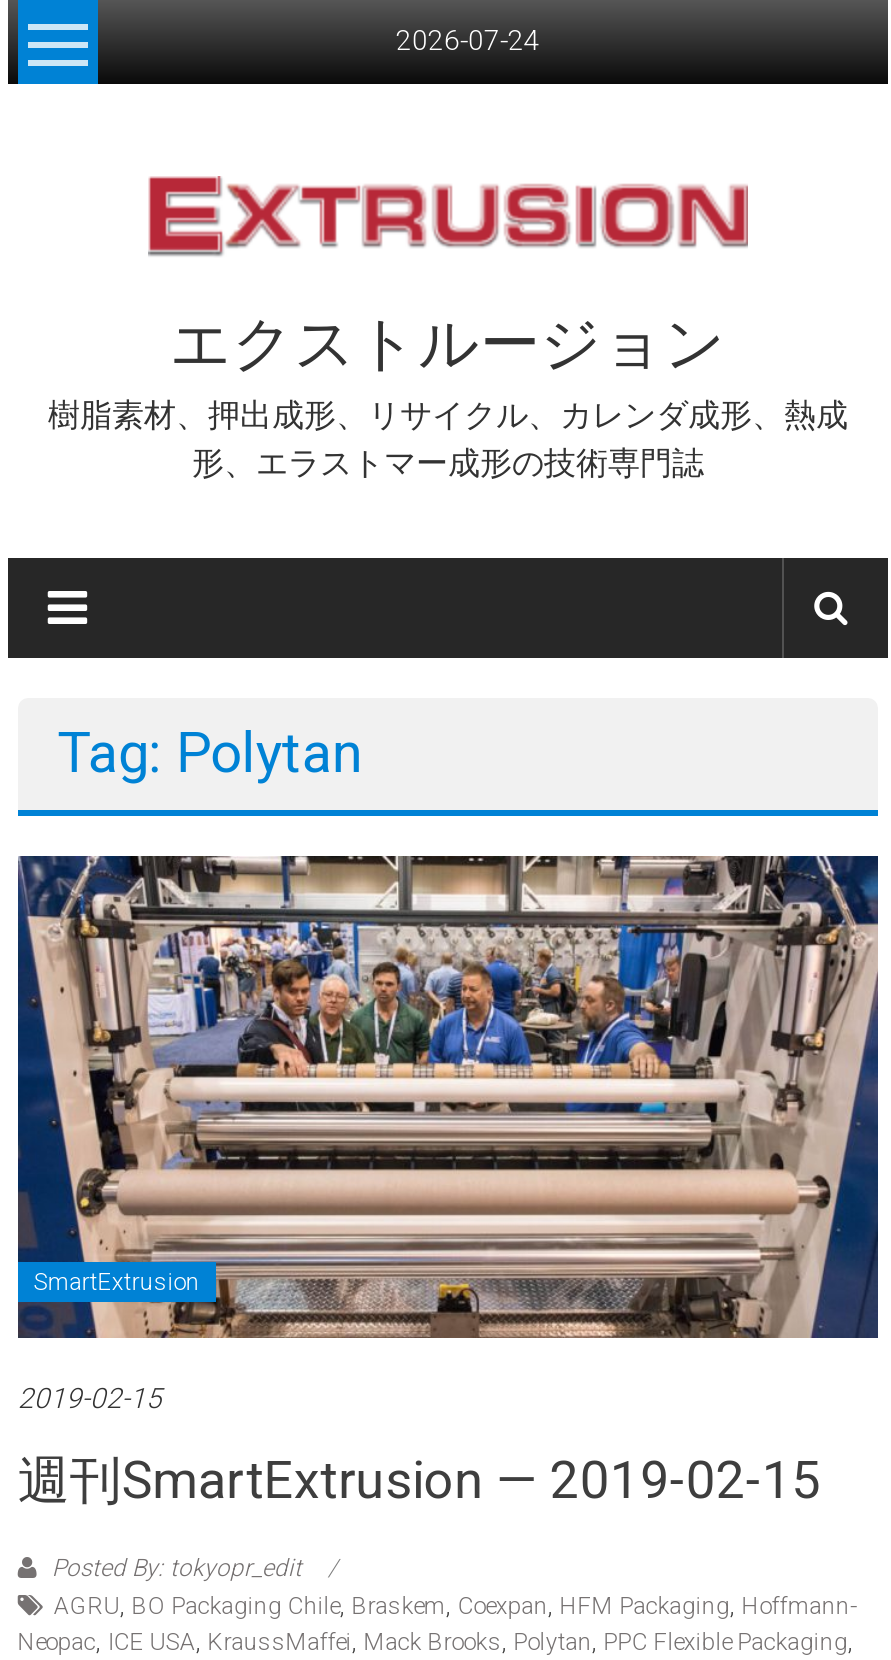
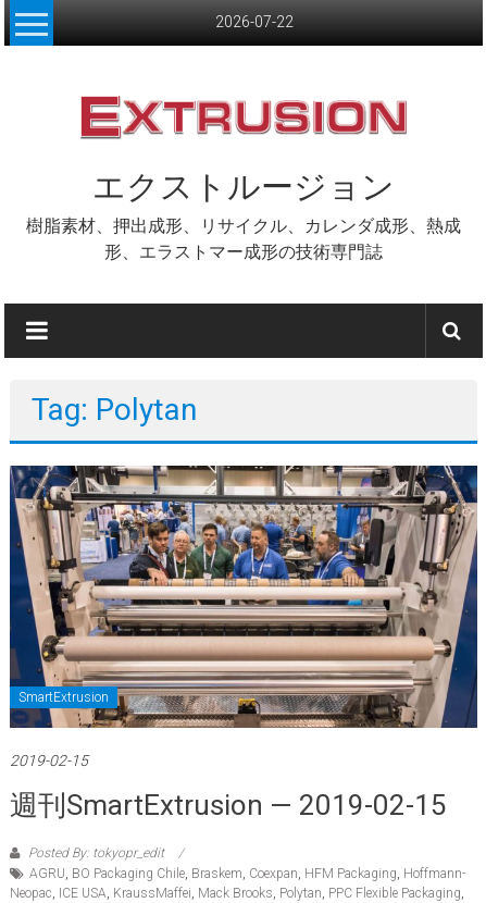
- 2026-07-24
+ 2026-07-22
